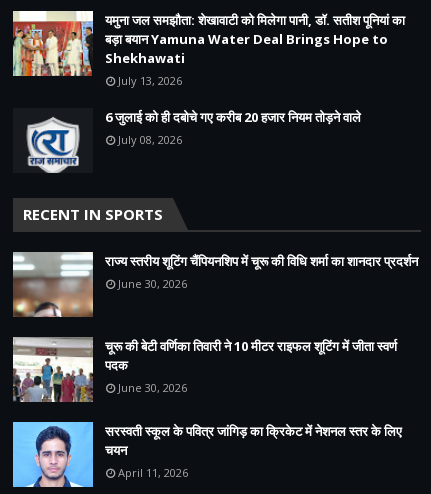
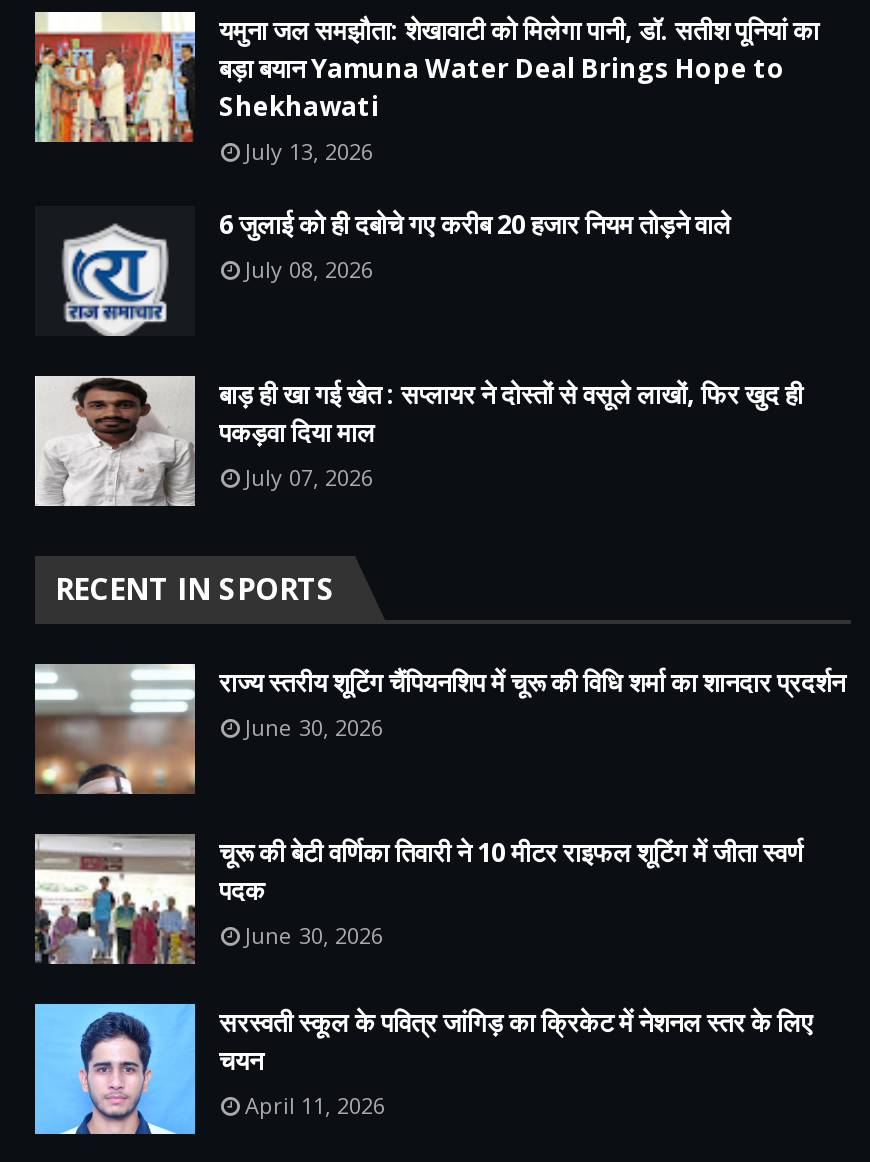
+ [image]
+ बाड़ ही खा गई खेत : सप्लायर ने दोस्तों से वसूले लाखों, फिर खुद ही
+ पकड़वा दिया माल
+ July 07, 2026
